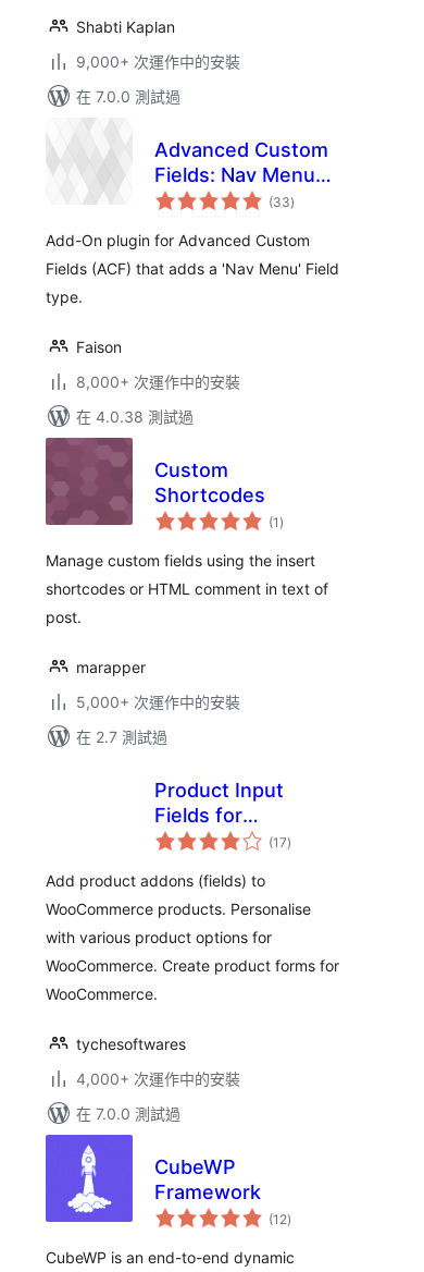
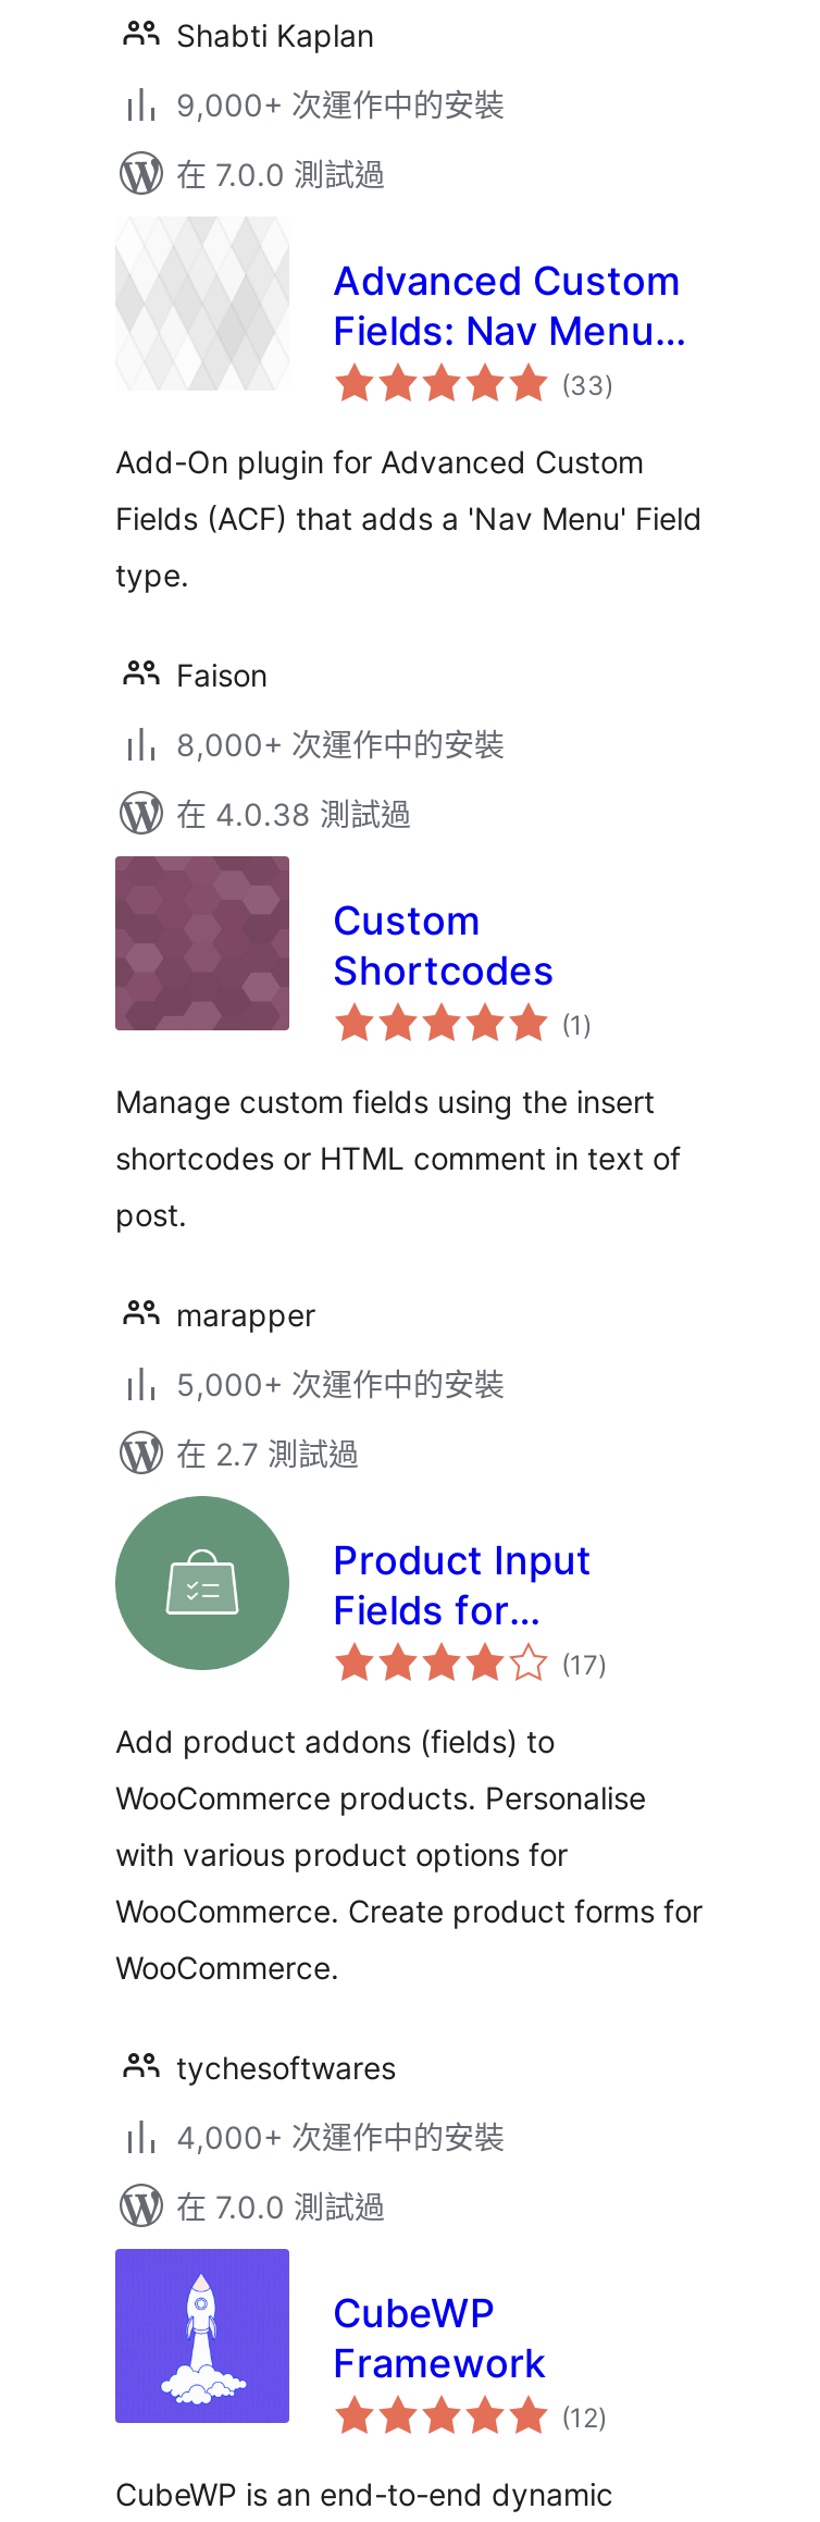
+ [image]
